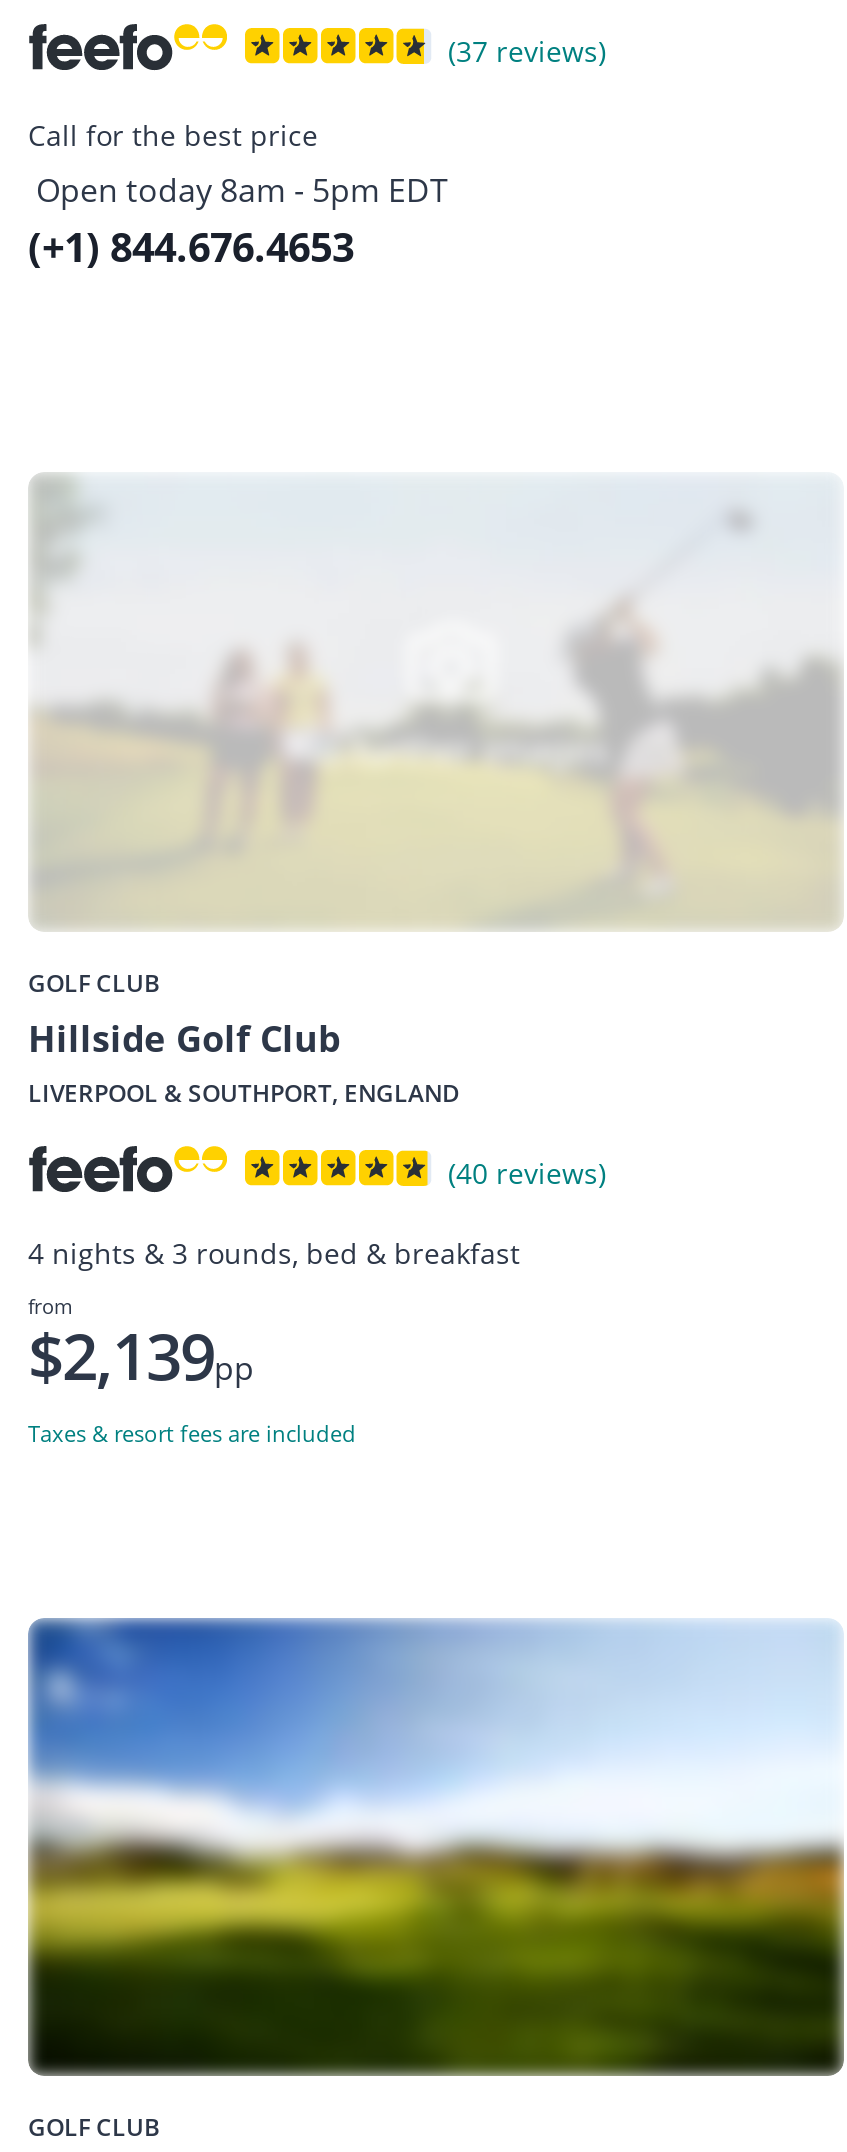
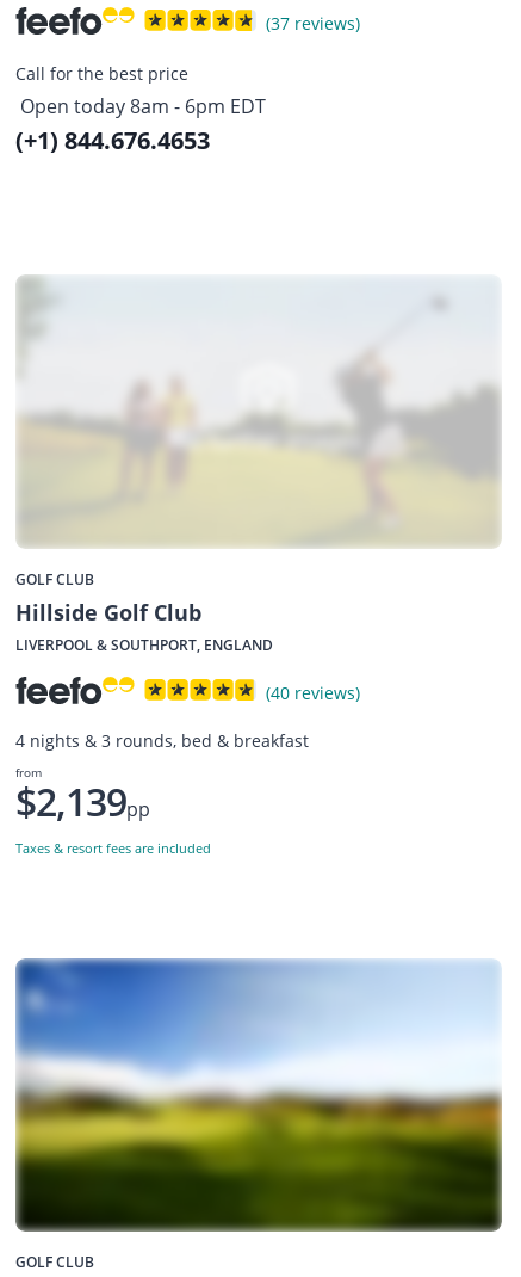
- Open today 8am - 5pm EDT
+ Open today 8am - 6pm EDT
